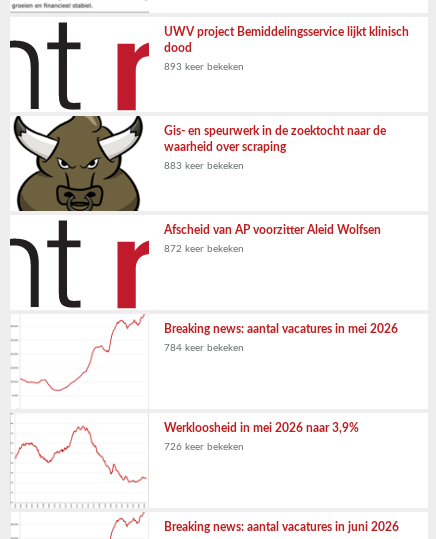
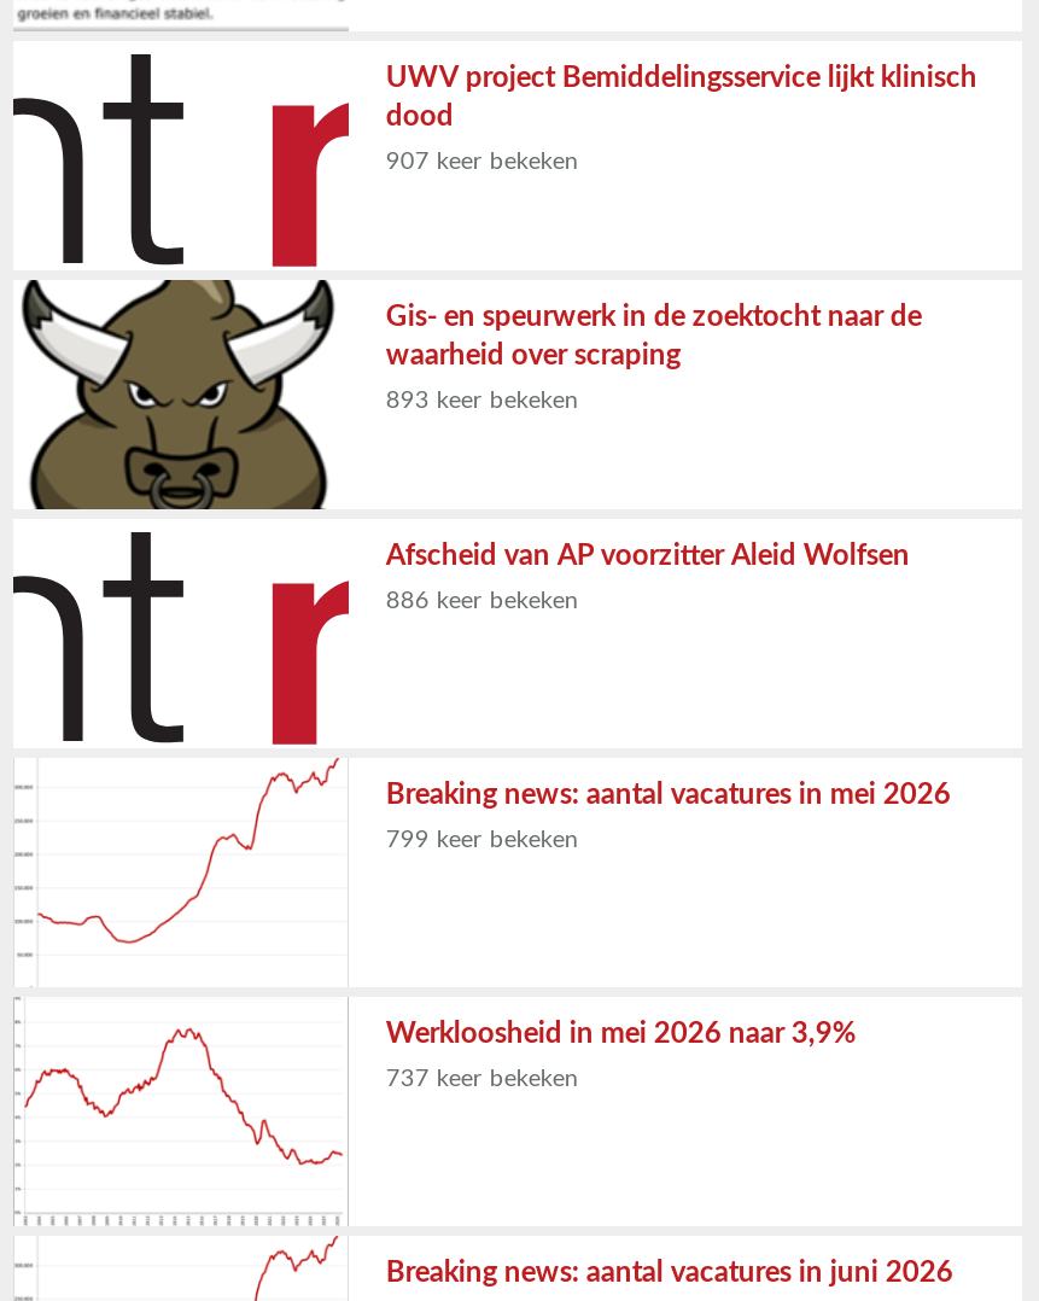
- 893 keer bekeken
+ 907 keer bekeken

- 883 keer bekeken
+ 893 keer bekeken

- 872 keer bekeken
+ 886 keer bekeken

- 784 keer bekeken
+ 799 keer bekeken

- 726 keer bekeken
+ 737 keer bekeken
